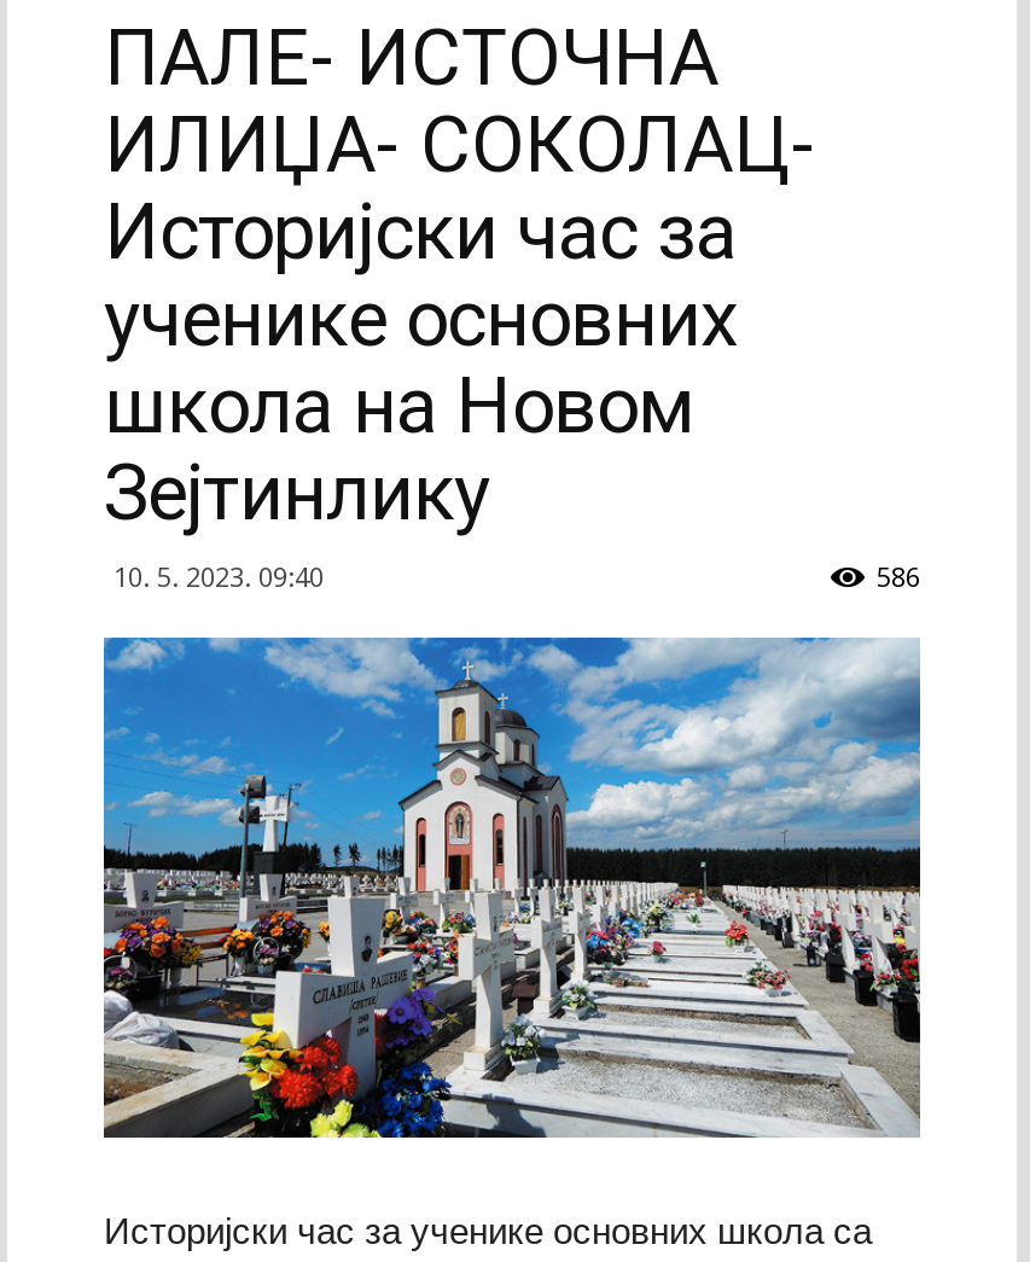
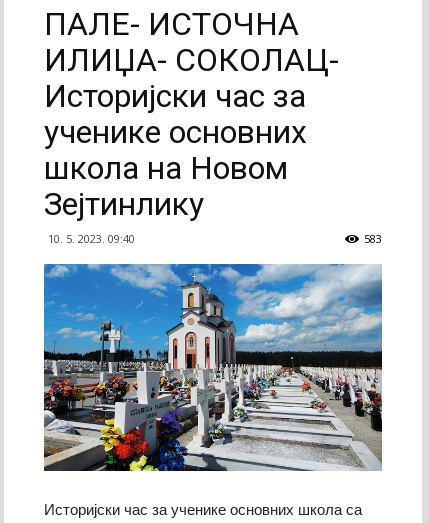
- 586
+ 583
